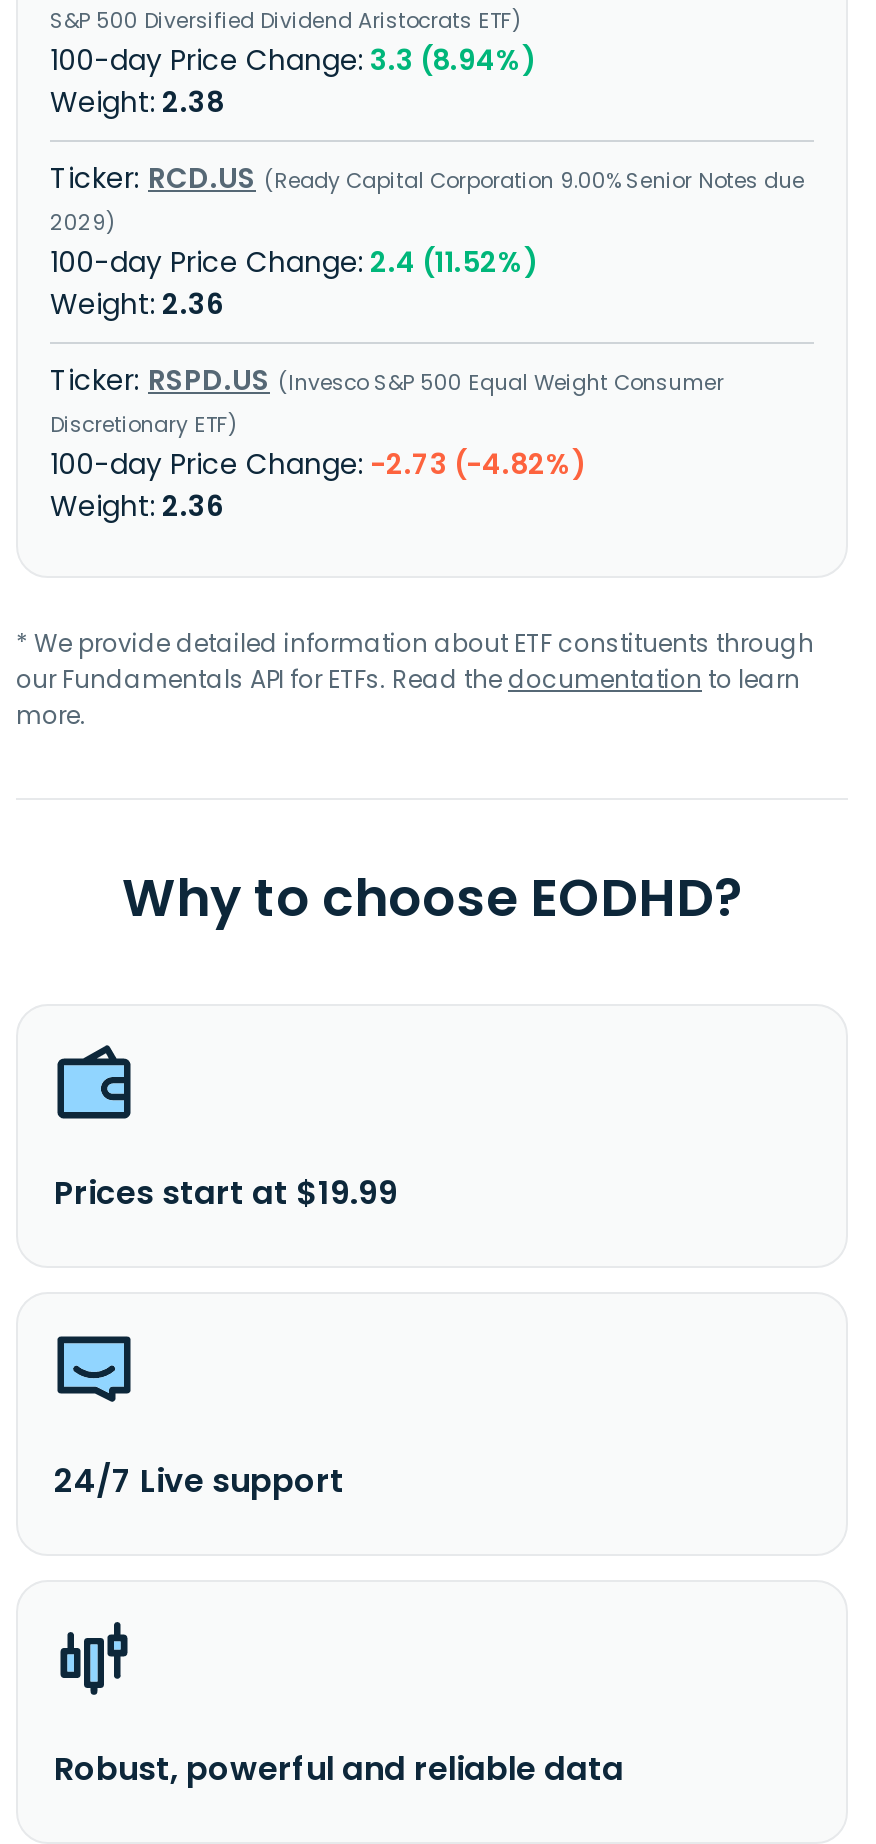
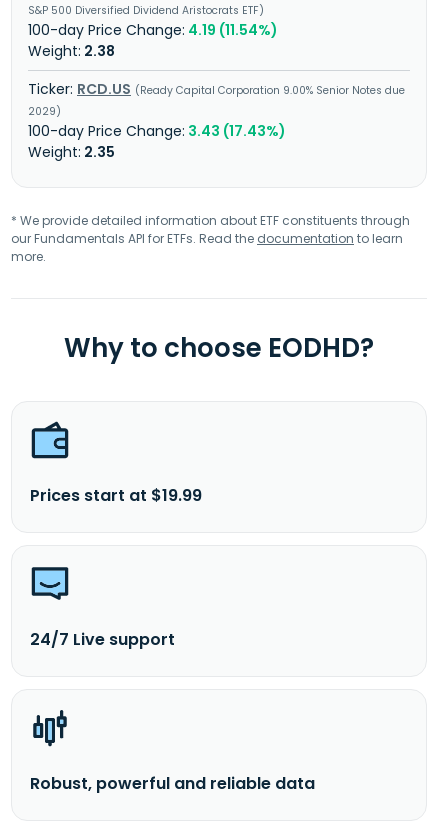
- 3.3 (8.94%)
+ 4.19 (11.54%)

- 2.4 (11.52%)
- 2.36
- RSPD.US Invesco S&P 500 Equal Weight Consumer
- Discretionary ETF
- -2.73 (-4.82%)
- 2.36
+ 3.43 (17.43%)
+ 2.35
